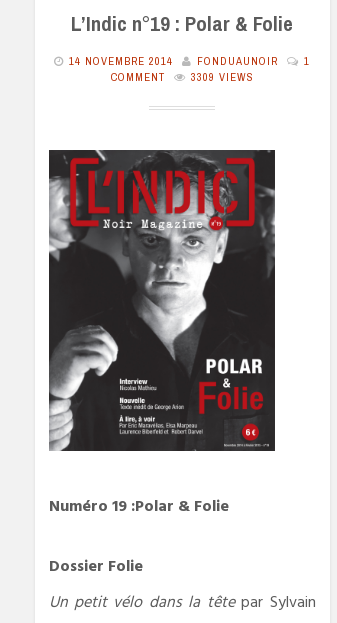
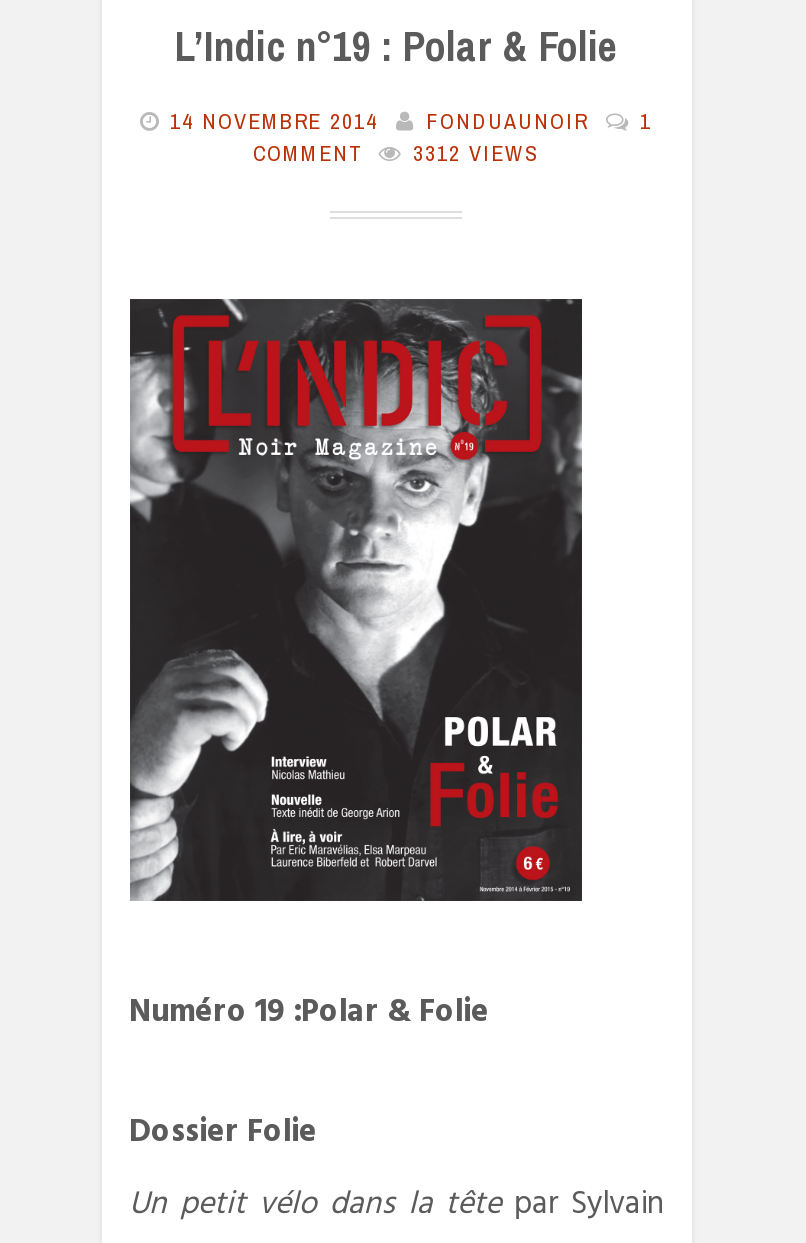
- COMMENT 3309 VIEWS
+ COMMENT 3312 VIEWS
